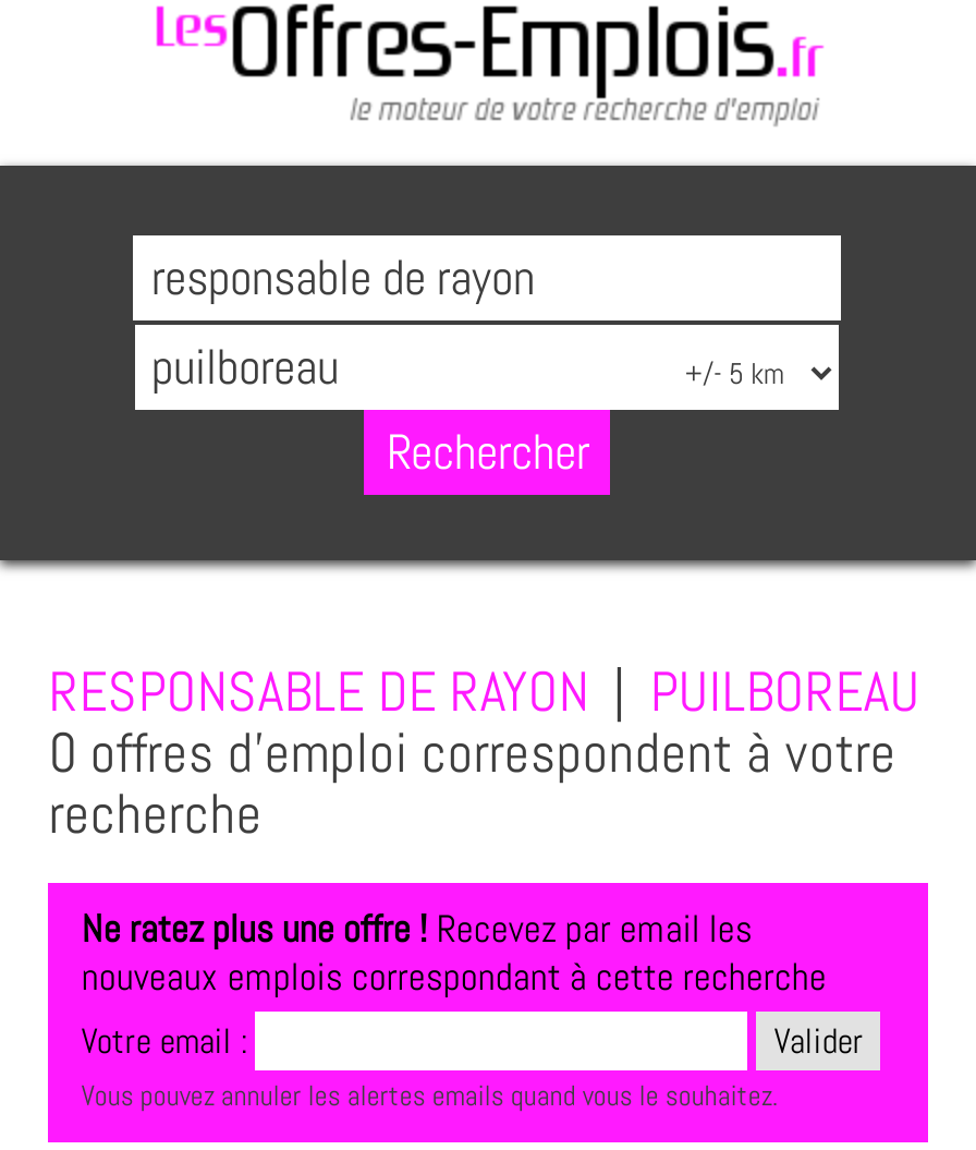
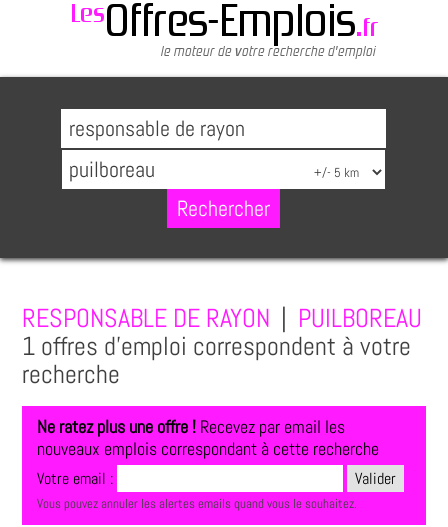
- 0 offres d'emploi correspondent à votre
+ 1 offres d'emploi correspondent à votre
